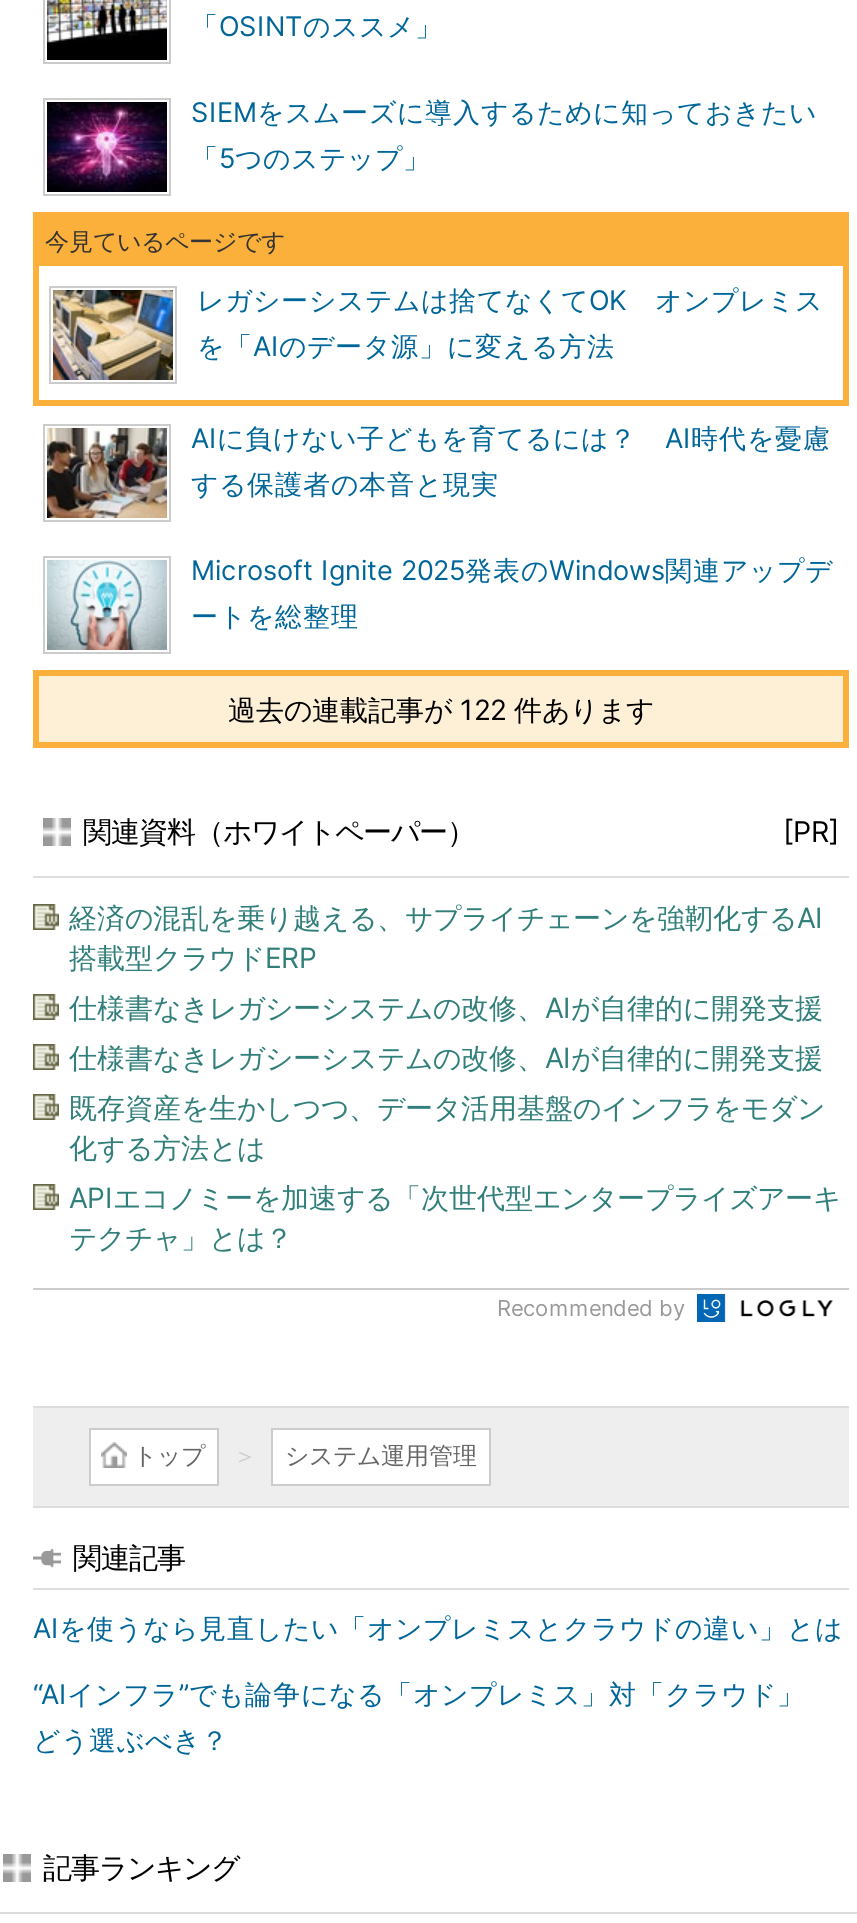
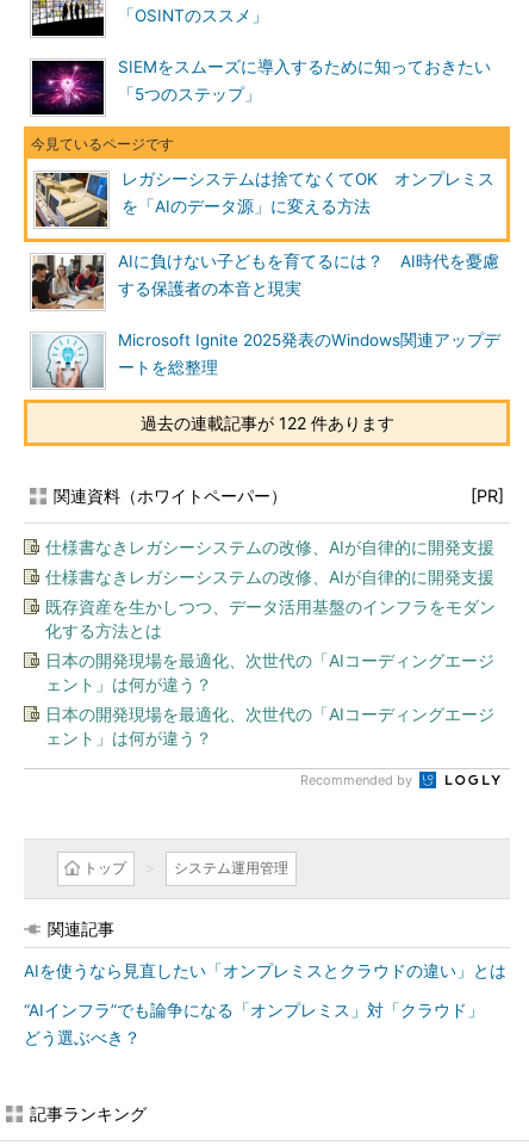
- 経済の混乱を乗り越える、サプライチェーンを強靭化するAI
- 搭載型クラウドERP

moved up: 仕様書なきレガシーシステムの改修、AIが自律的に開発支援 | 仕様書なきレガシーシステムの改修、AIが自律的に開発支援 | 既存資産を生かしつつ、データ活用基盤のインフラをモダン | 化する方法とは

- APIエコノミーを加速する「次世代型エンタープライズアーキ
- テクチャ」とは？
+ 日本の開発現場を最適化、次世代の「AIコーディングエージ
+ ェント」は何が違う？
+ 日本の開発現場を最適化、次世代の「AIコーディングエージ
+ ェント」は何が違う？
